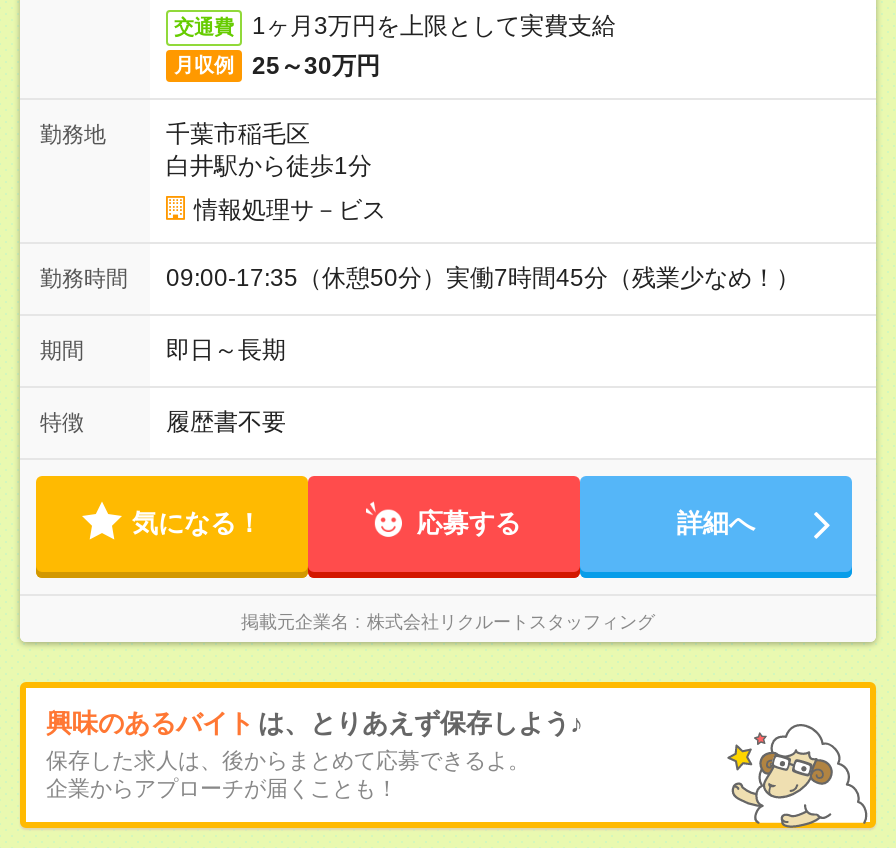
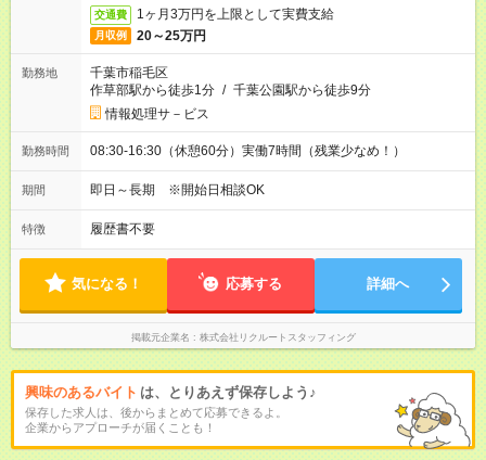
- 月収例 25～30万円
+ 月収例 20～25万円

- 白井駅から徒歩1分
+ 作草部駅から徒歩1分 / 千葉公園駅から徒歩9分

- 09:00-17:35（休憩50分）実働7時間45分（残業少なめ！）
+ 08:30-16:30（休憩60分）実働7時間（残業少なめ！）

- 即日～長期
+ 即日～長期 ※開始日相談OK
